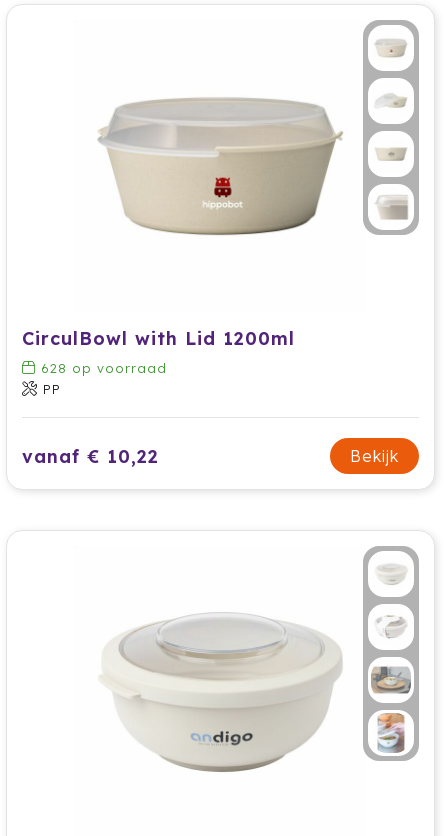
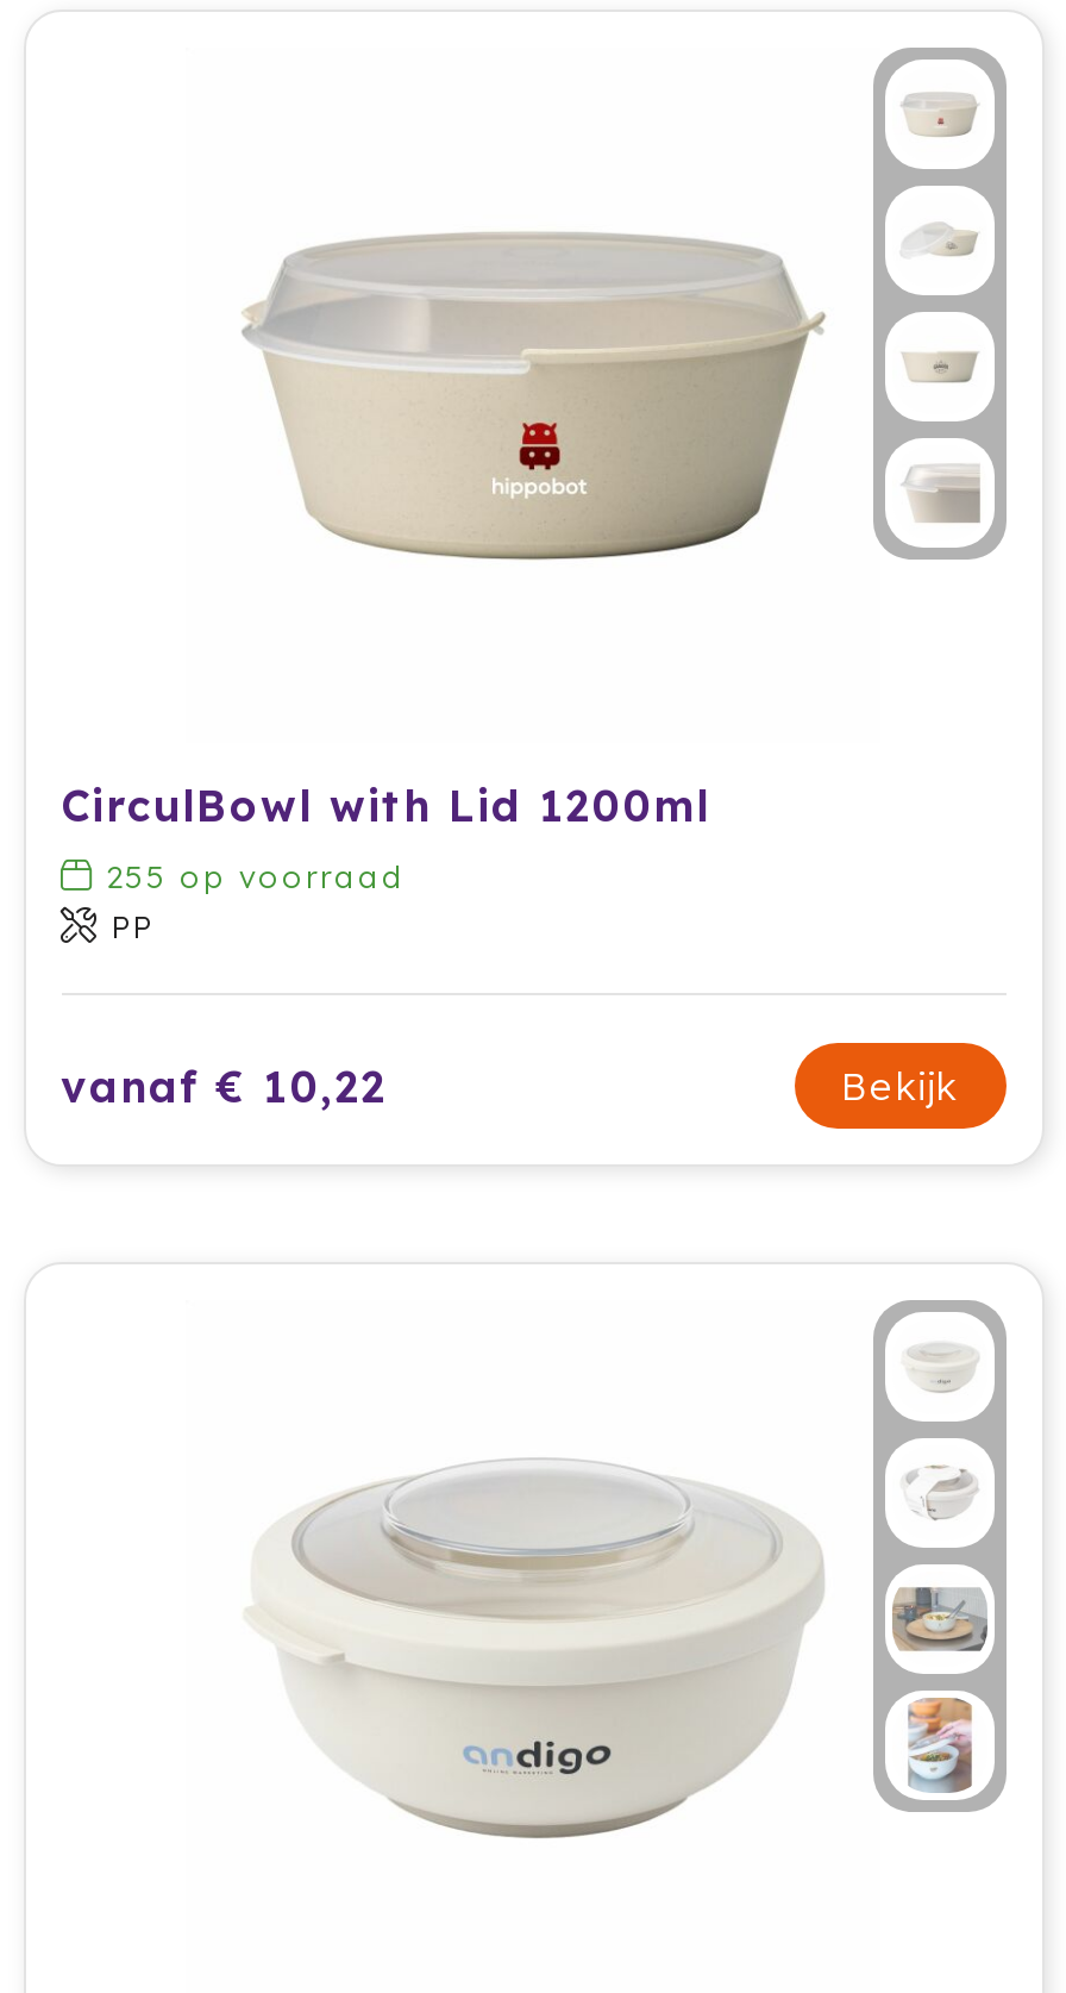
- 628 op voorraad
+ 255 op voorraad
